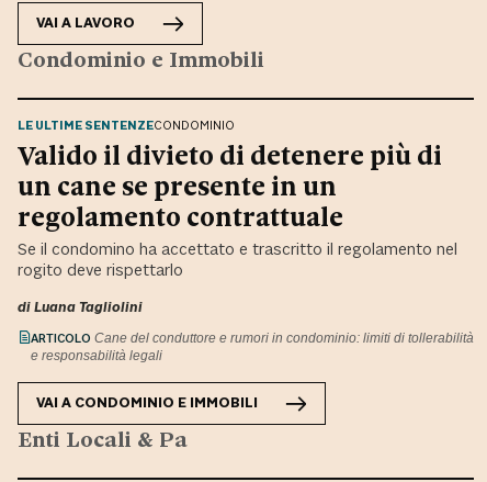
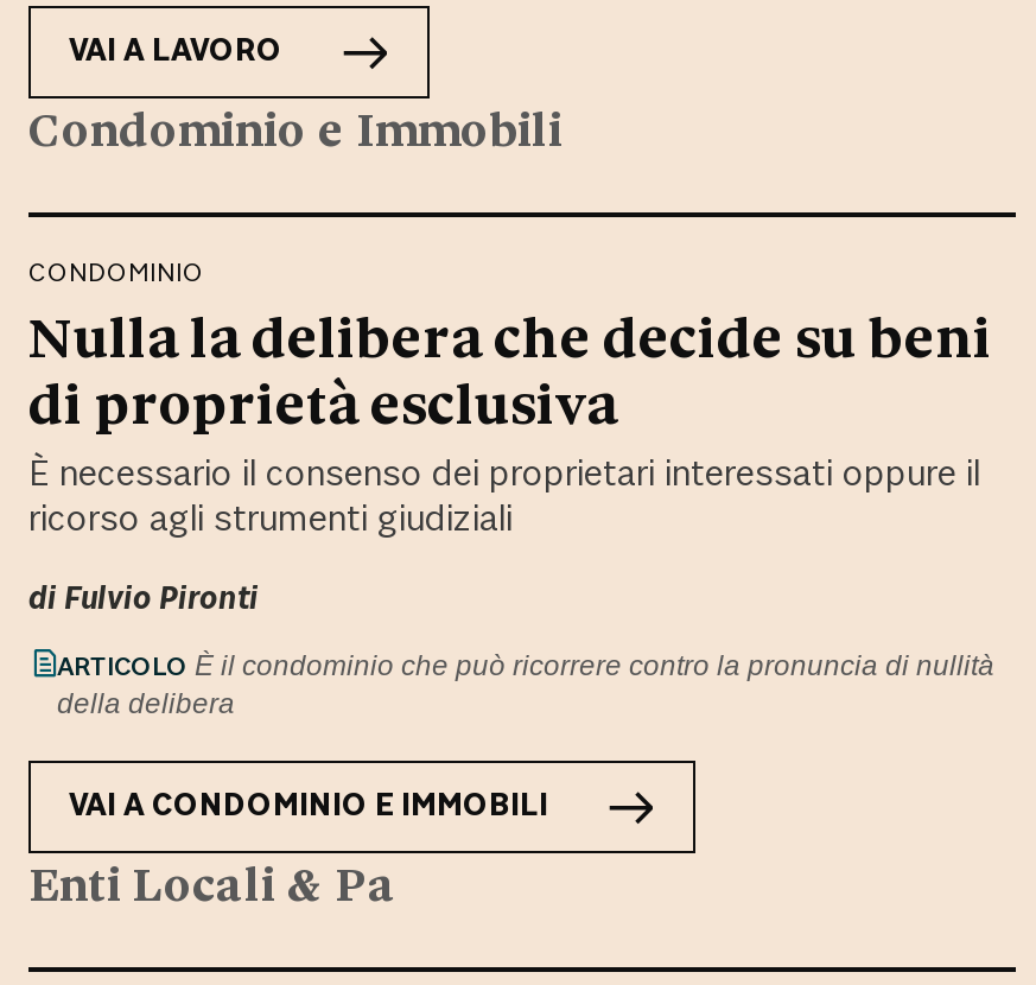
- LE ULTIME SENTENZECONDOMINIO
- Valido il divieto di detenere più di
- un cane se presente in un
- regolamento contrattuale
- Se il condomino ha accettato e trascritto il regolamento nel
- rogito deve rispettarlo
+ CONDOMINIO
+ Nulla la delibera che decide su beni
+ di proprietà esclusiva
+ È necessario il consenso dei proprietari interessati oppure il
+ ricorso agli strumenti giudiziali

- di Luana Tagliolini
+ di Fulvio Pironti

- ARTICOLO Cane del conduttore e rumori in condominio: limiti di tollerabilità
- e responsabilità legali
+ ARTICOLO È il condominio che può ricorrere contro la pronuncia di nullità
+ della delibera
